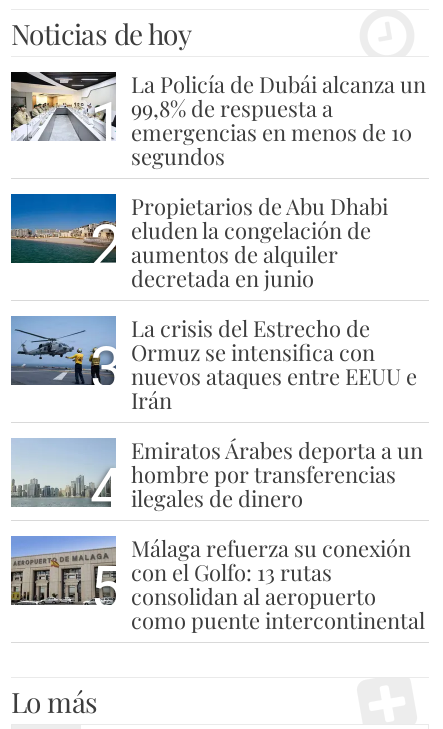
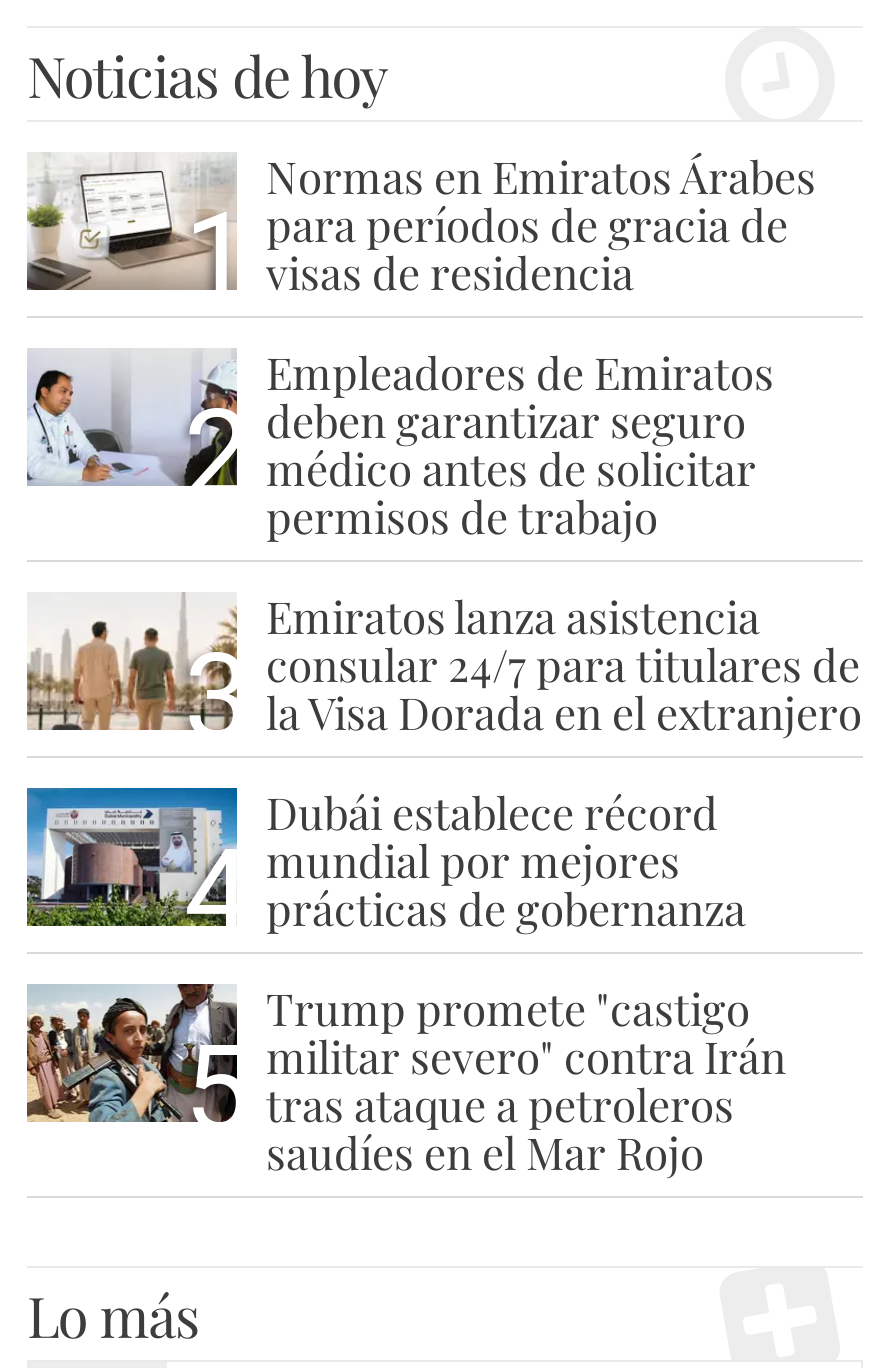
- [image]
- La Policía de Dubái alcanza un
- 99,8% de respuesta a
- emergencias en menos de 10
- segundos
+ [image]
+ Normas en Emiratos Árabes
+ para períodos de gracia de
+ visas de residencia

- [image]
- Propietarios de Abu Dhabi
- eluden la congelación de
- aumentos de alquiler
- decretada en junio
+ [image]
+ Empleadores de Emiratos
+ deben garantizar seguro
+ médico antes de solicitar
+ permisos de trabajo

- [image]
- La crisis del Estrecho de
- Ormuz se intensifica con
- nuevos ataques entre EEUU e
- Irán
+ [image]
+ Emiratos lanza asistencia
+ consular 24/7 para titulares de
+ la Visa Dorada en el extranjero

- [image]
- Emiratos Árabes deporta a un
- hombre por transferencias
- ilegales de dinero
+ [image]
+ Dubái establece récord
+ mundial por mejores
+ prácticas de gobernanza

- [image]
- Málaga refuerza su conexión
- con el Golfo: 13 rutas
- consolidan al aeropuerto
- como puente intercontinental
+ [image]
+ Trump promete "castigo
+ militar severo" contra Irán
+ tras ataque a petroleros
+ saudíes en el Mar Rojo
